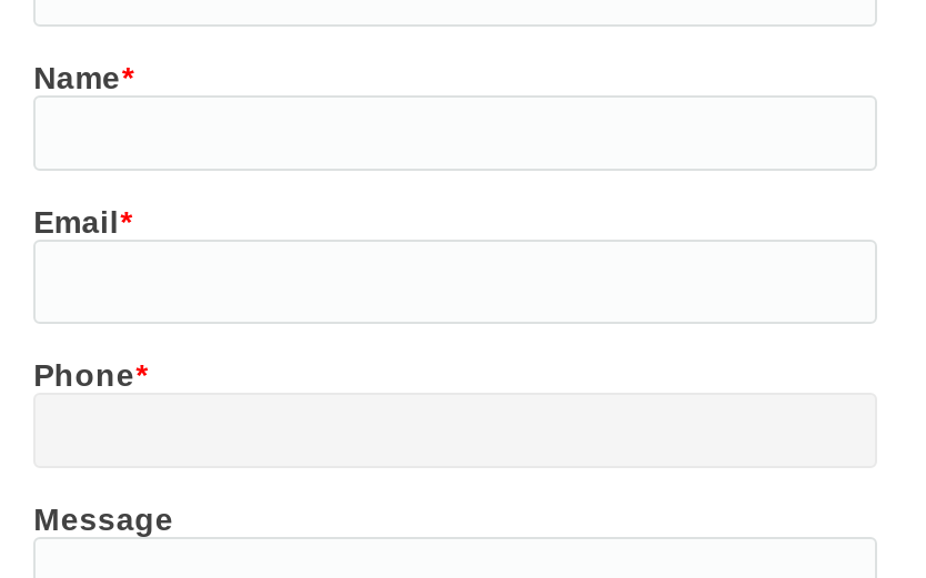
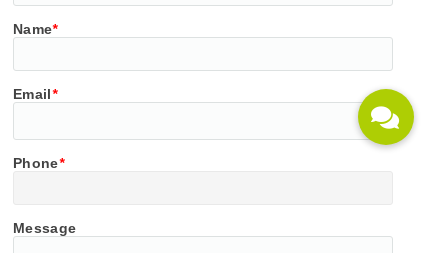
+ [image]
